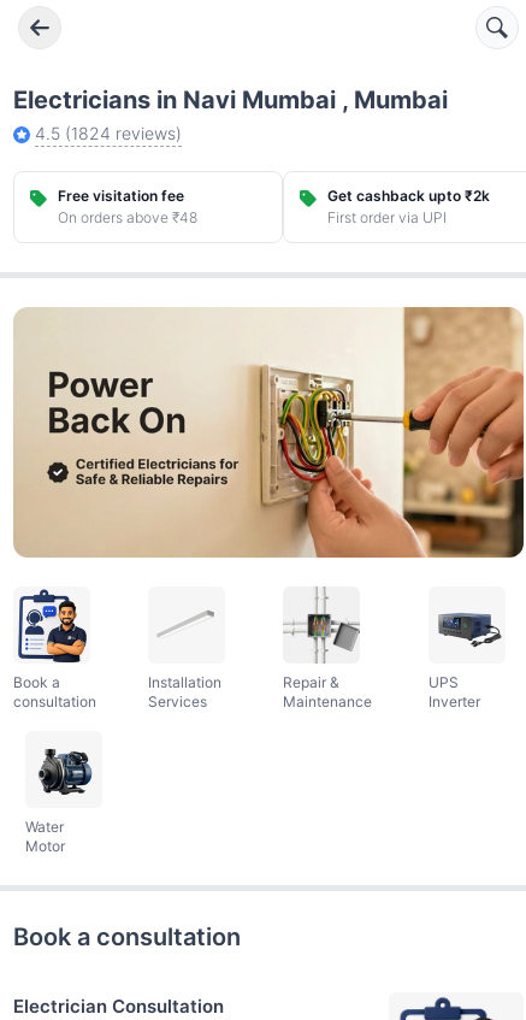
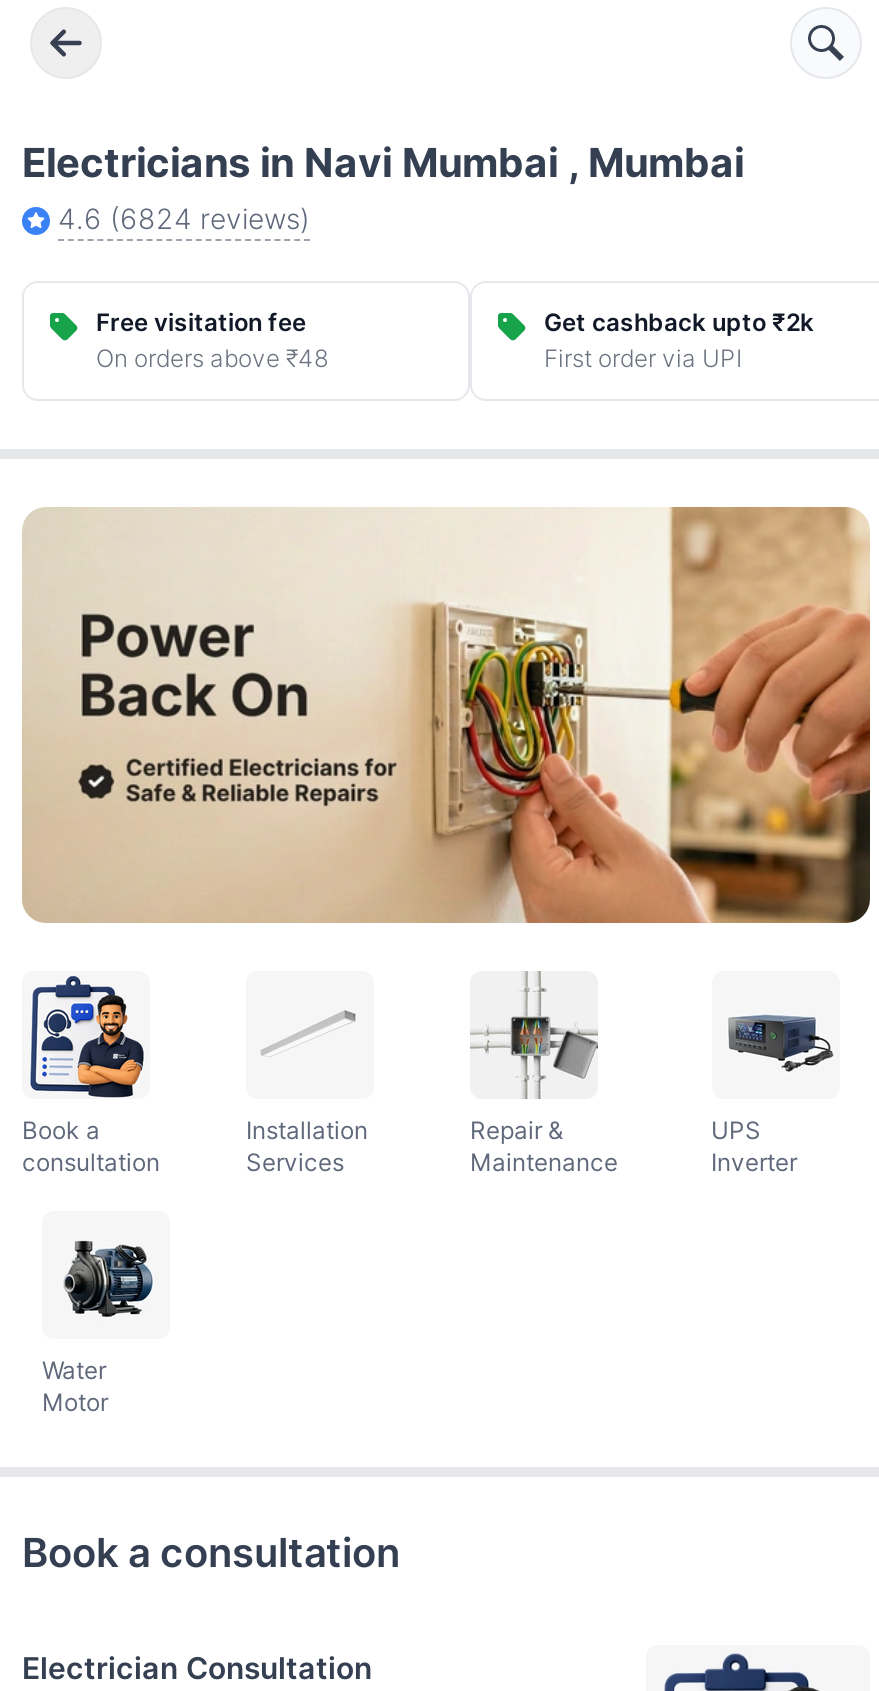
- 4.5 (1824 reviews)
+ 4.6 (6824 reviews)
